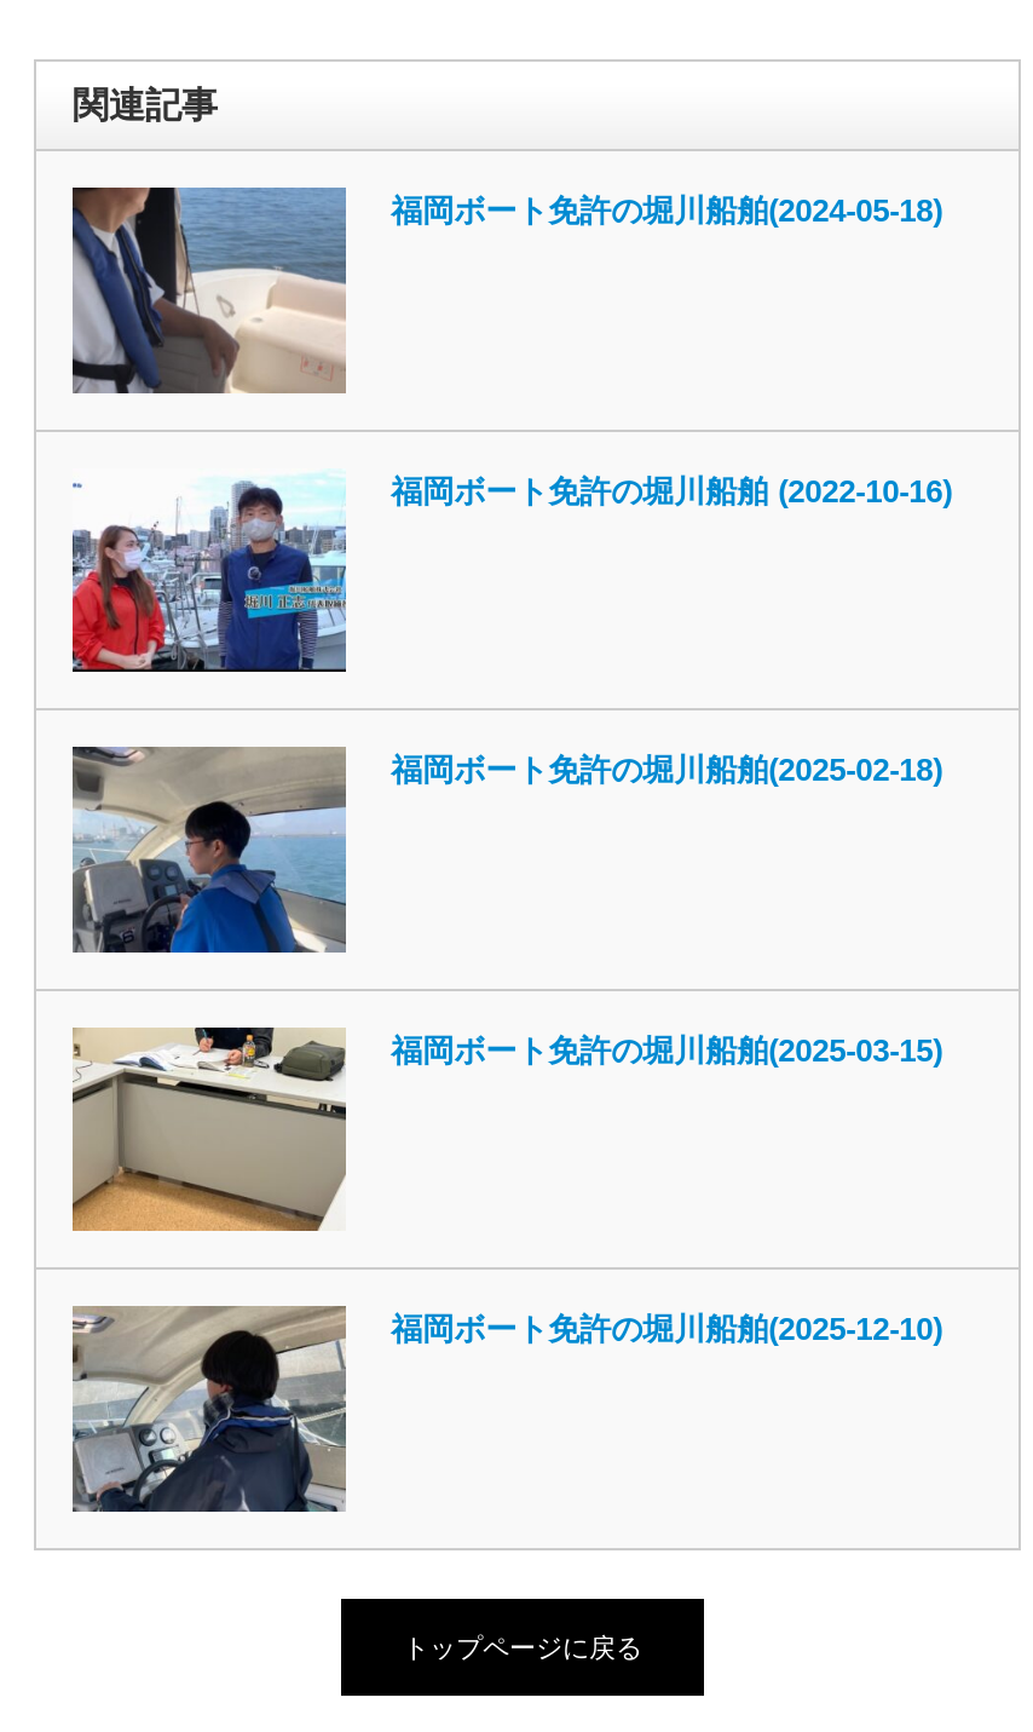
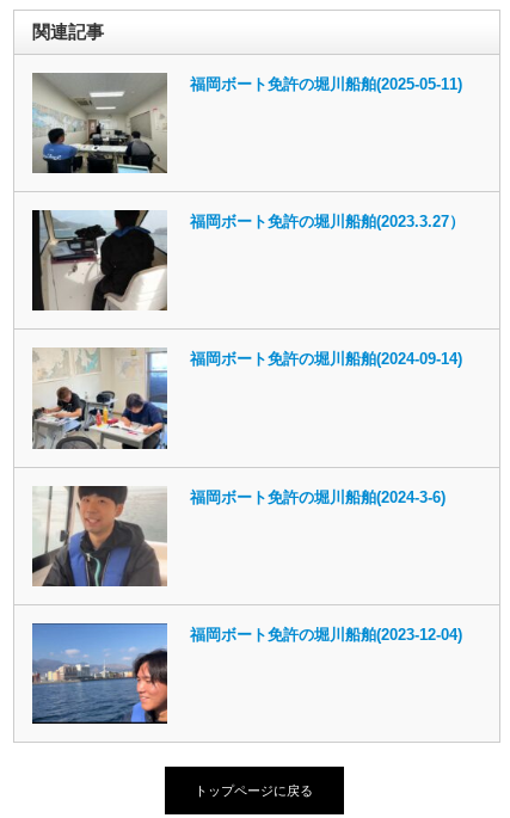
- [image]
- 福岡ボート免許の堀川船舶(2024-05-18)
+ [image]
+ 福岡ボート免許の堀川船舶(2025-05-11)

- [image]
- 福岡ボート免許の堀川船舶 (2022-10-16)
+ [image]
+ 福岡ボート免許の堀川船舶(2023.3.27）

- [image]
- 福岡ボート免許の堀川船舶(2025-02-18)
+ [image]
+ 福岡ボート免許の堀川船舶(2024-09-14)

- [image]
- 福岡ボート免許の堀川船舶(2025-03-15)
+ [image]
+ 福岡ボート免許の堀川船舶(2024-3-6)

- [image]
- 福岡ボート免許の堀川船舶(2025-12-10)
+ [image]
+ 福岡ボート免許の堀川船舶(2023-12-04)
